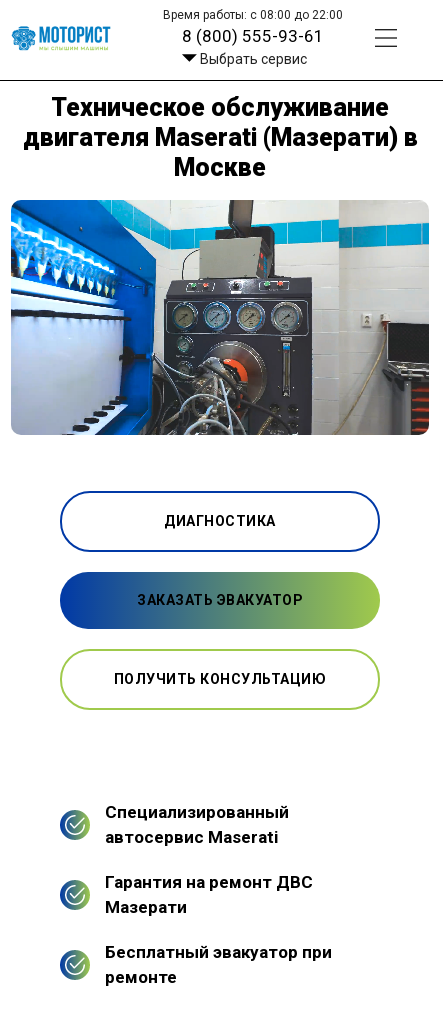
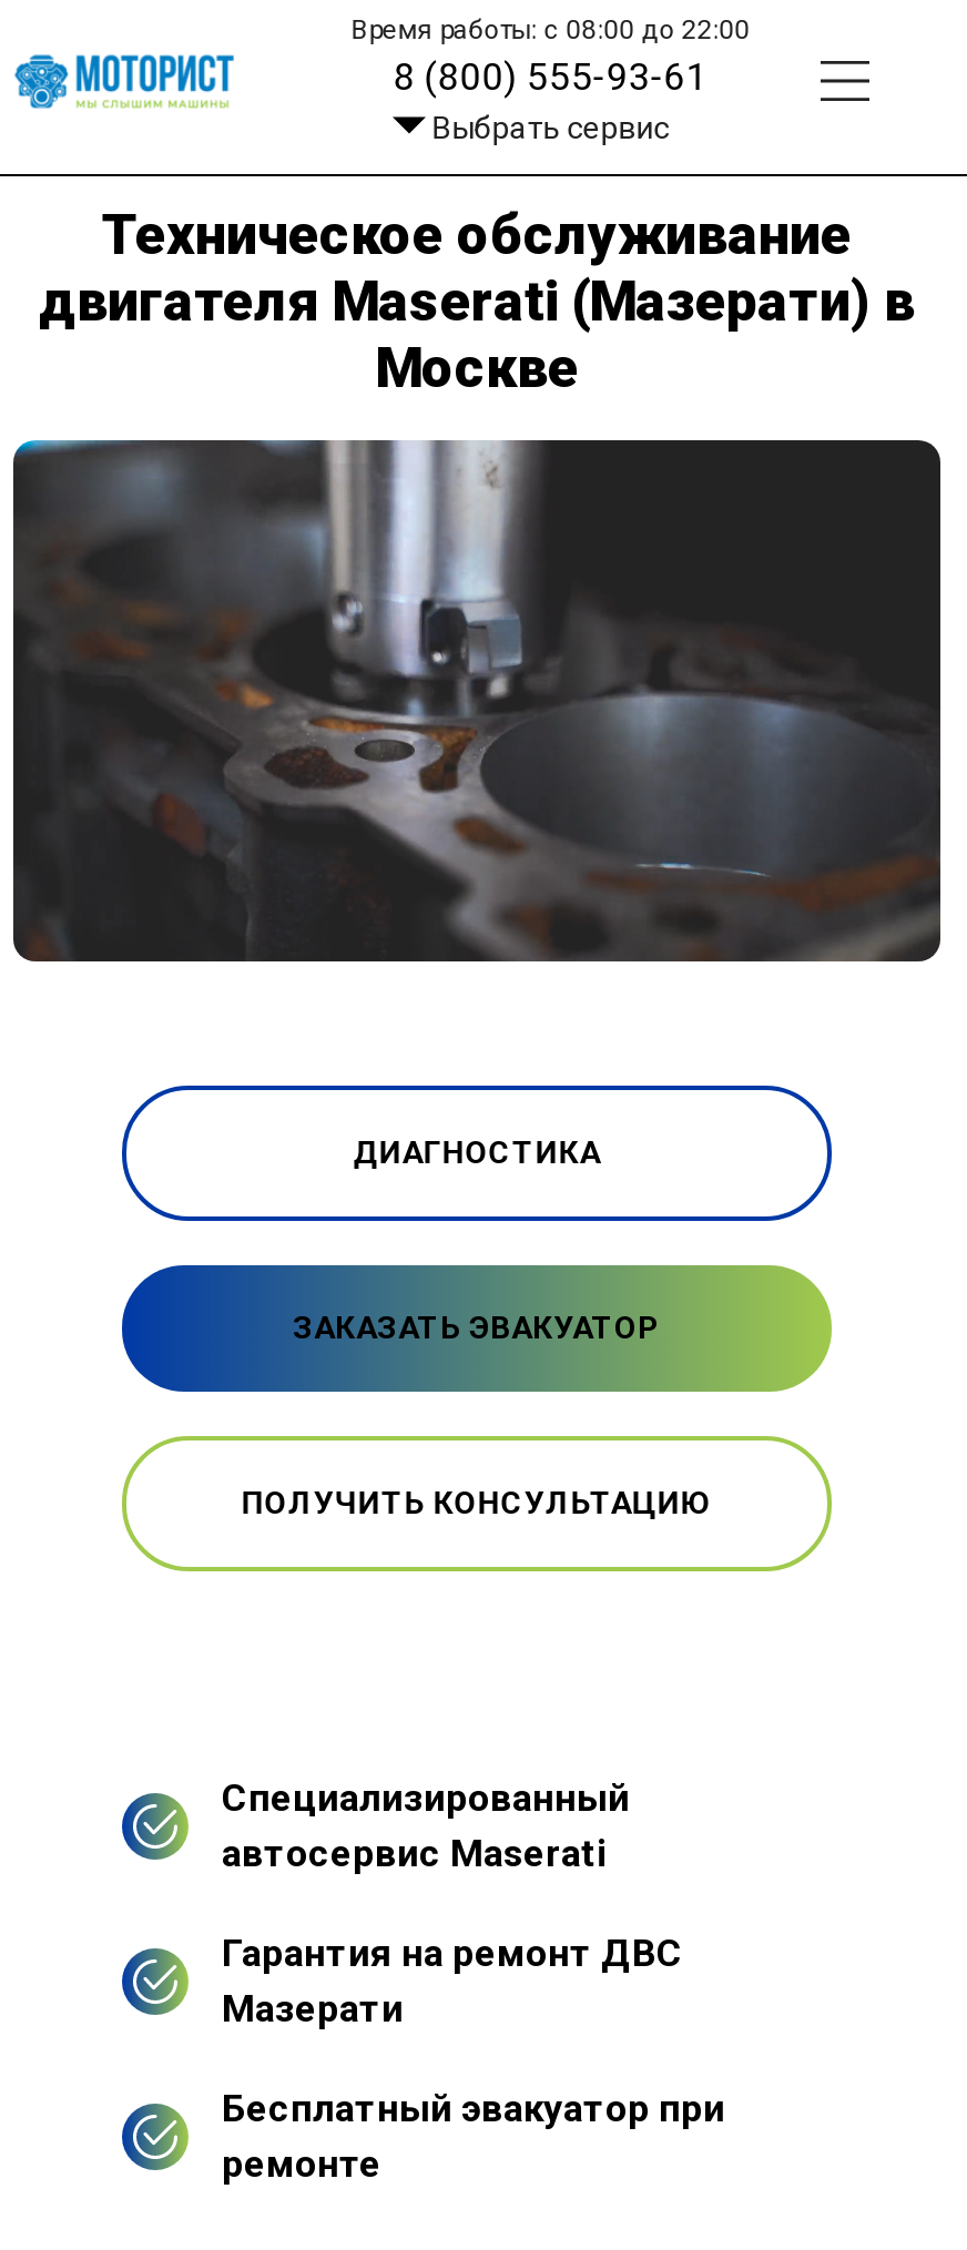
- [image]
+ [image]
